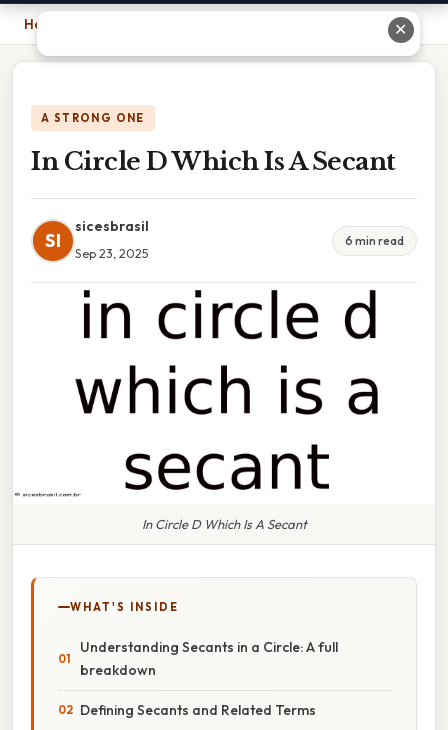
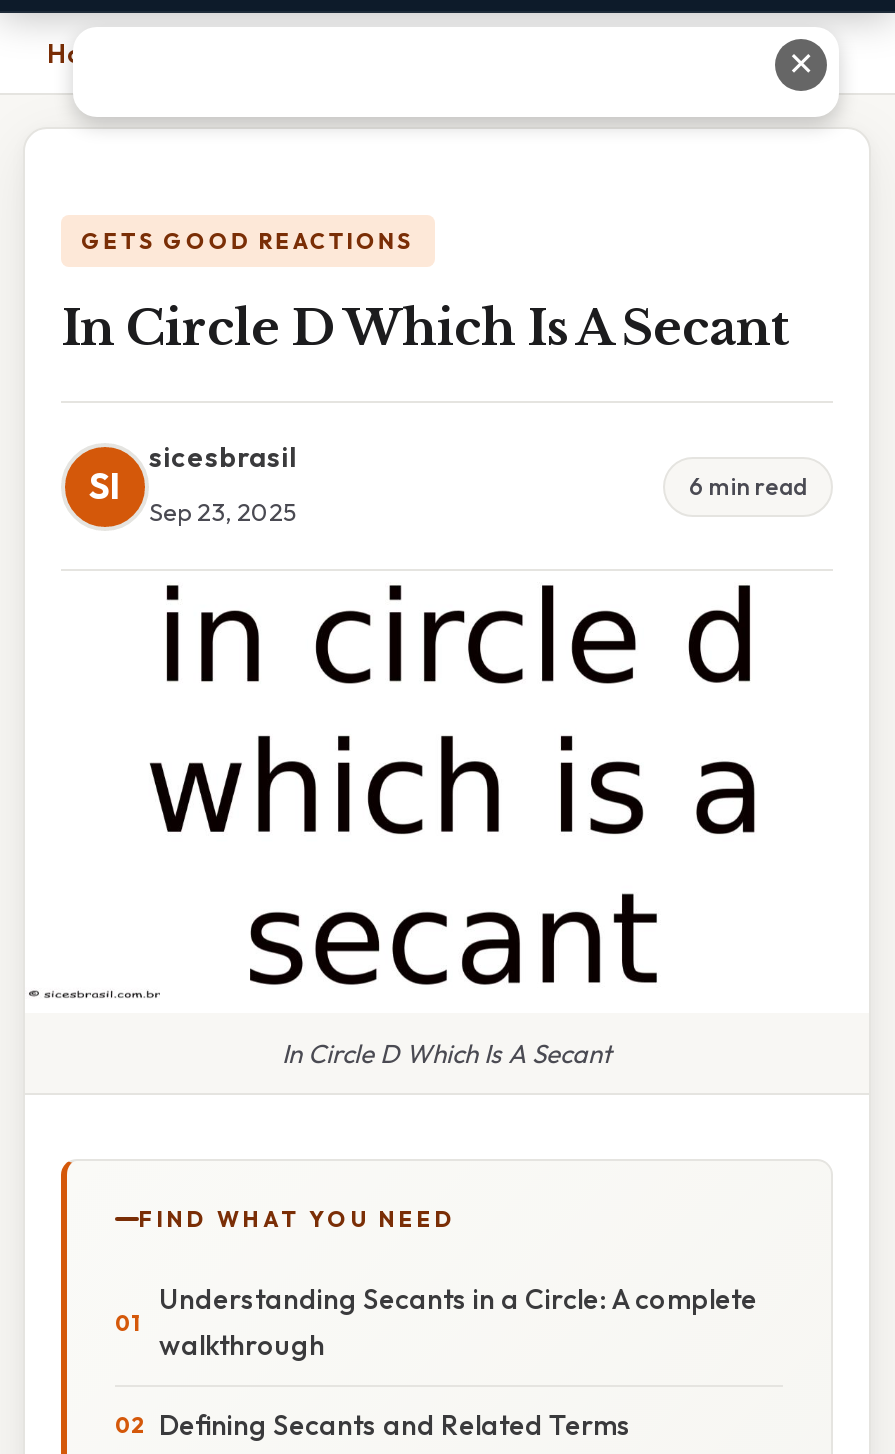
- A STRONG ONE
+ GETS GOOD REACTIONS

- WHAT'S INSIDE
+ FIND WHAT YOU NEED

- Understanding Secants in a Circle: A full
- breakdown
+ Understanding Secants in a Circle: A complete
+ walkthrough
